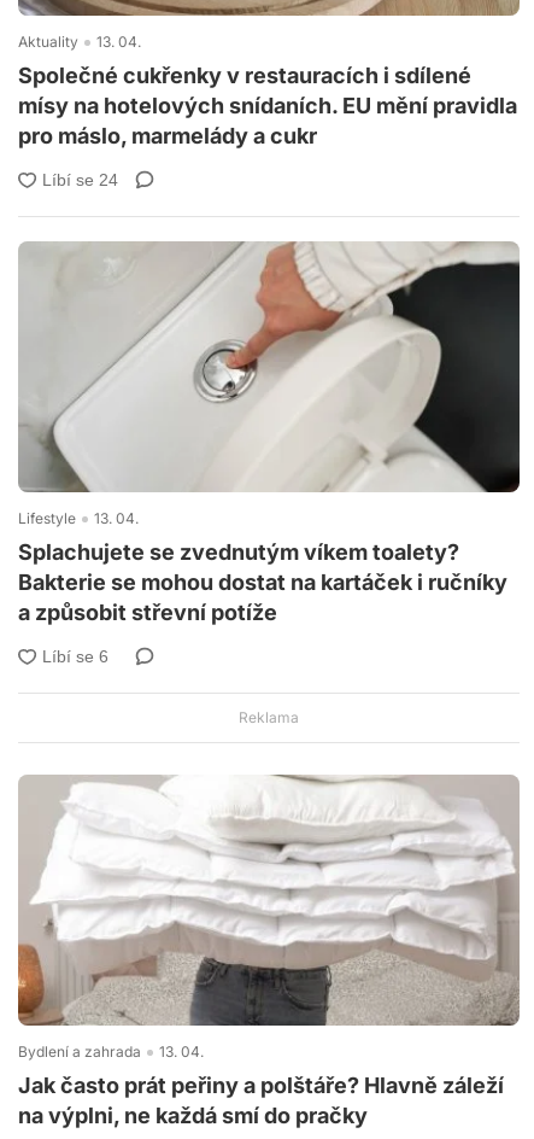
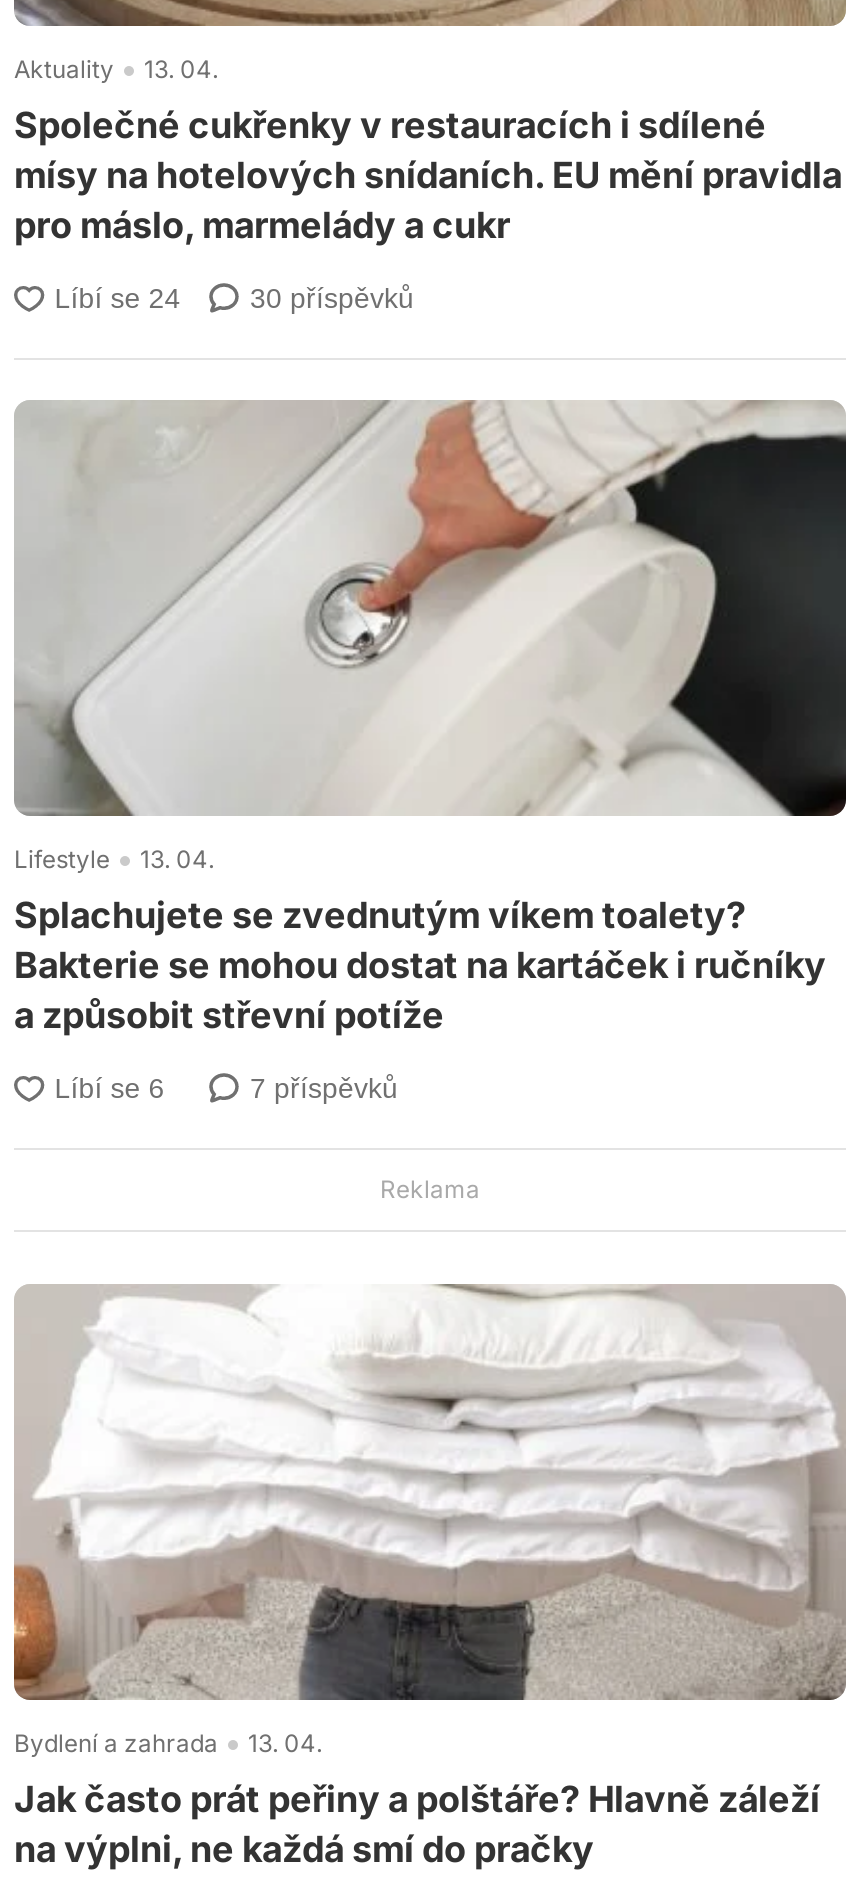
+ 30 příspěvků

+ 7 příspěvků
